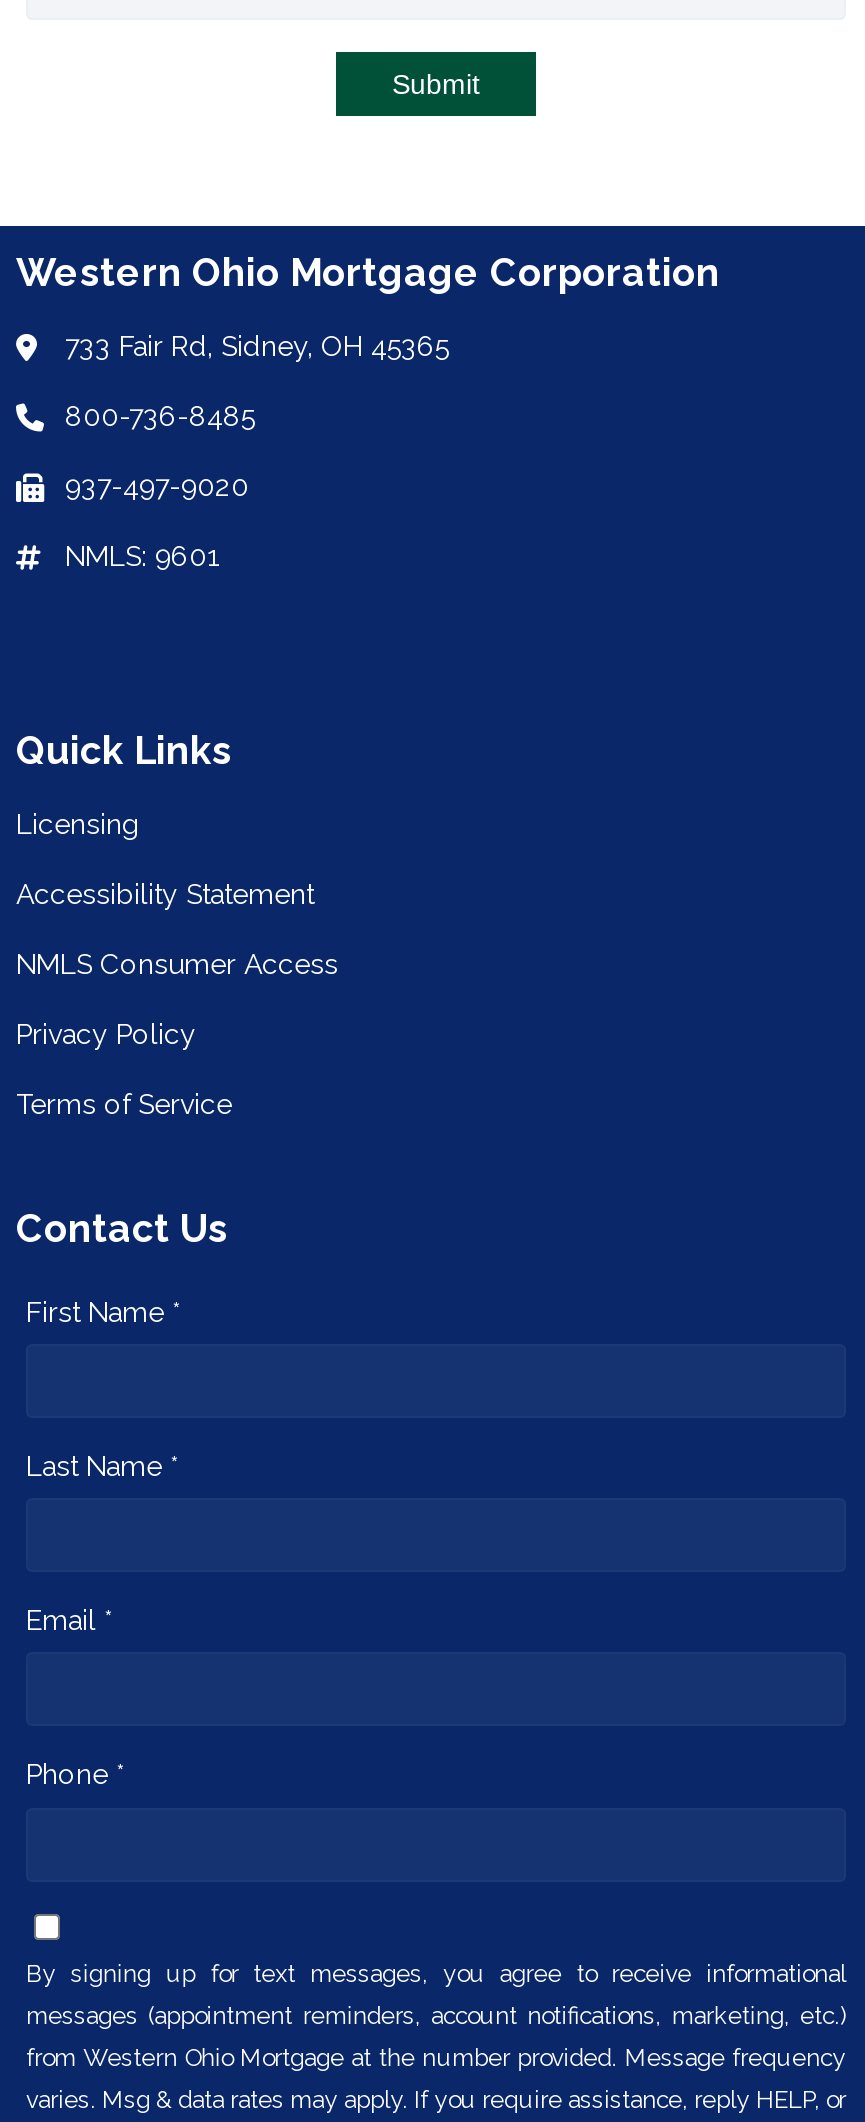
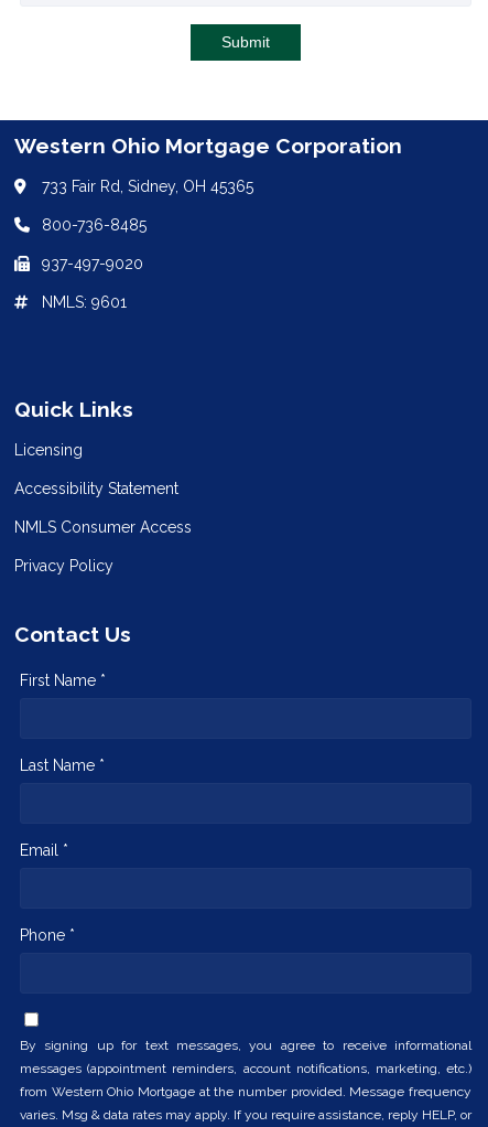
- Terms of Service
